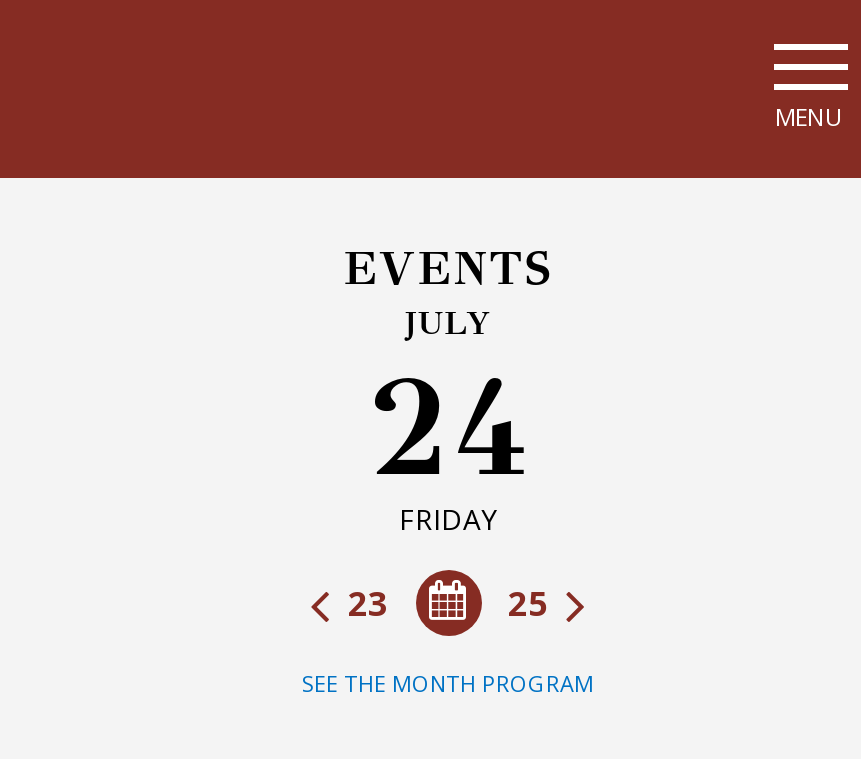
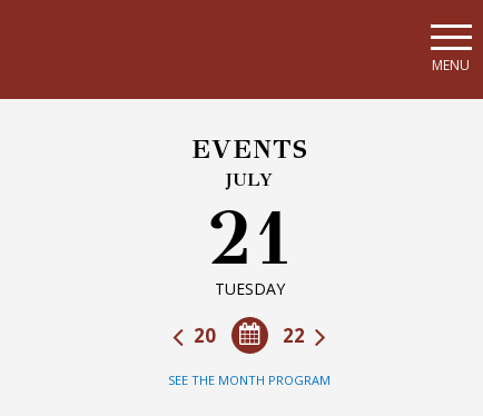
- 24
- FRIDAY
+ 21
+ TUESDAY

- 25
- 23
+ 22
+ 20
